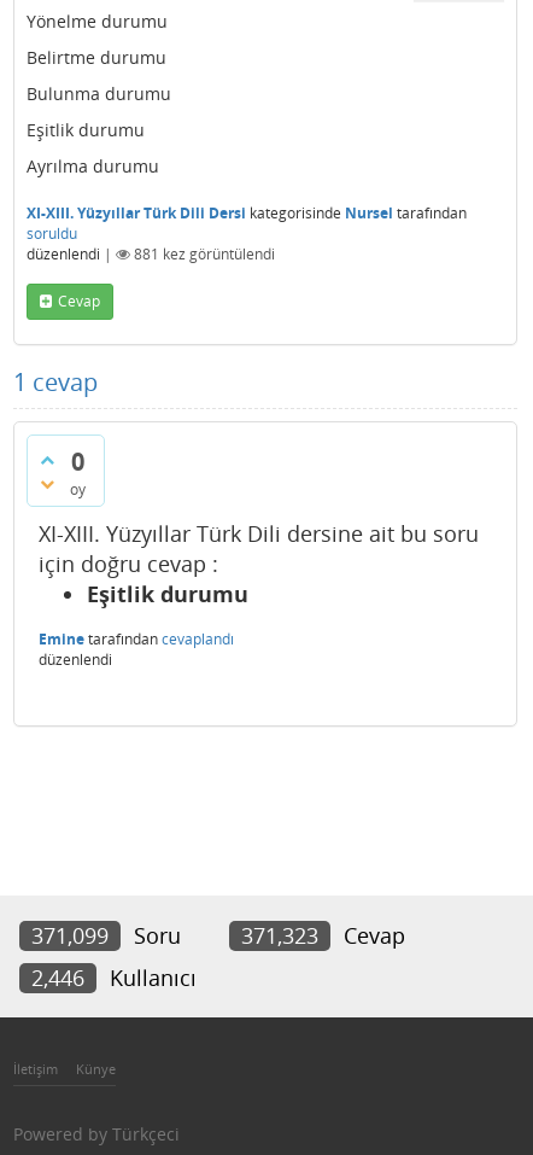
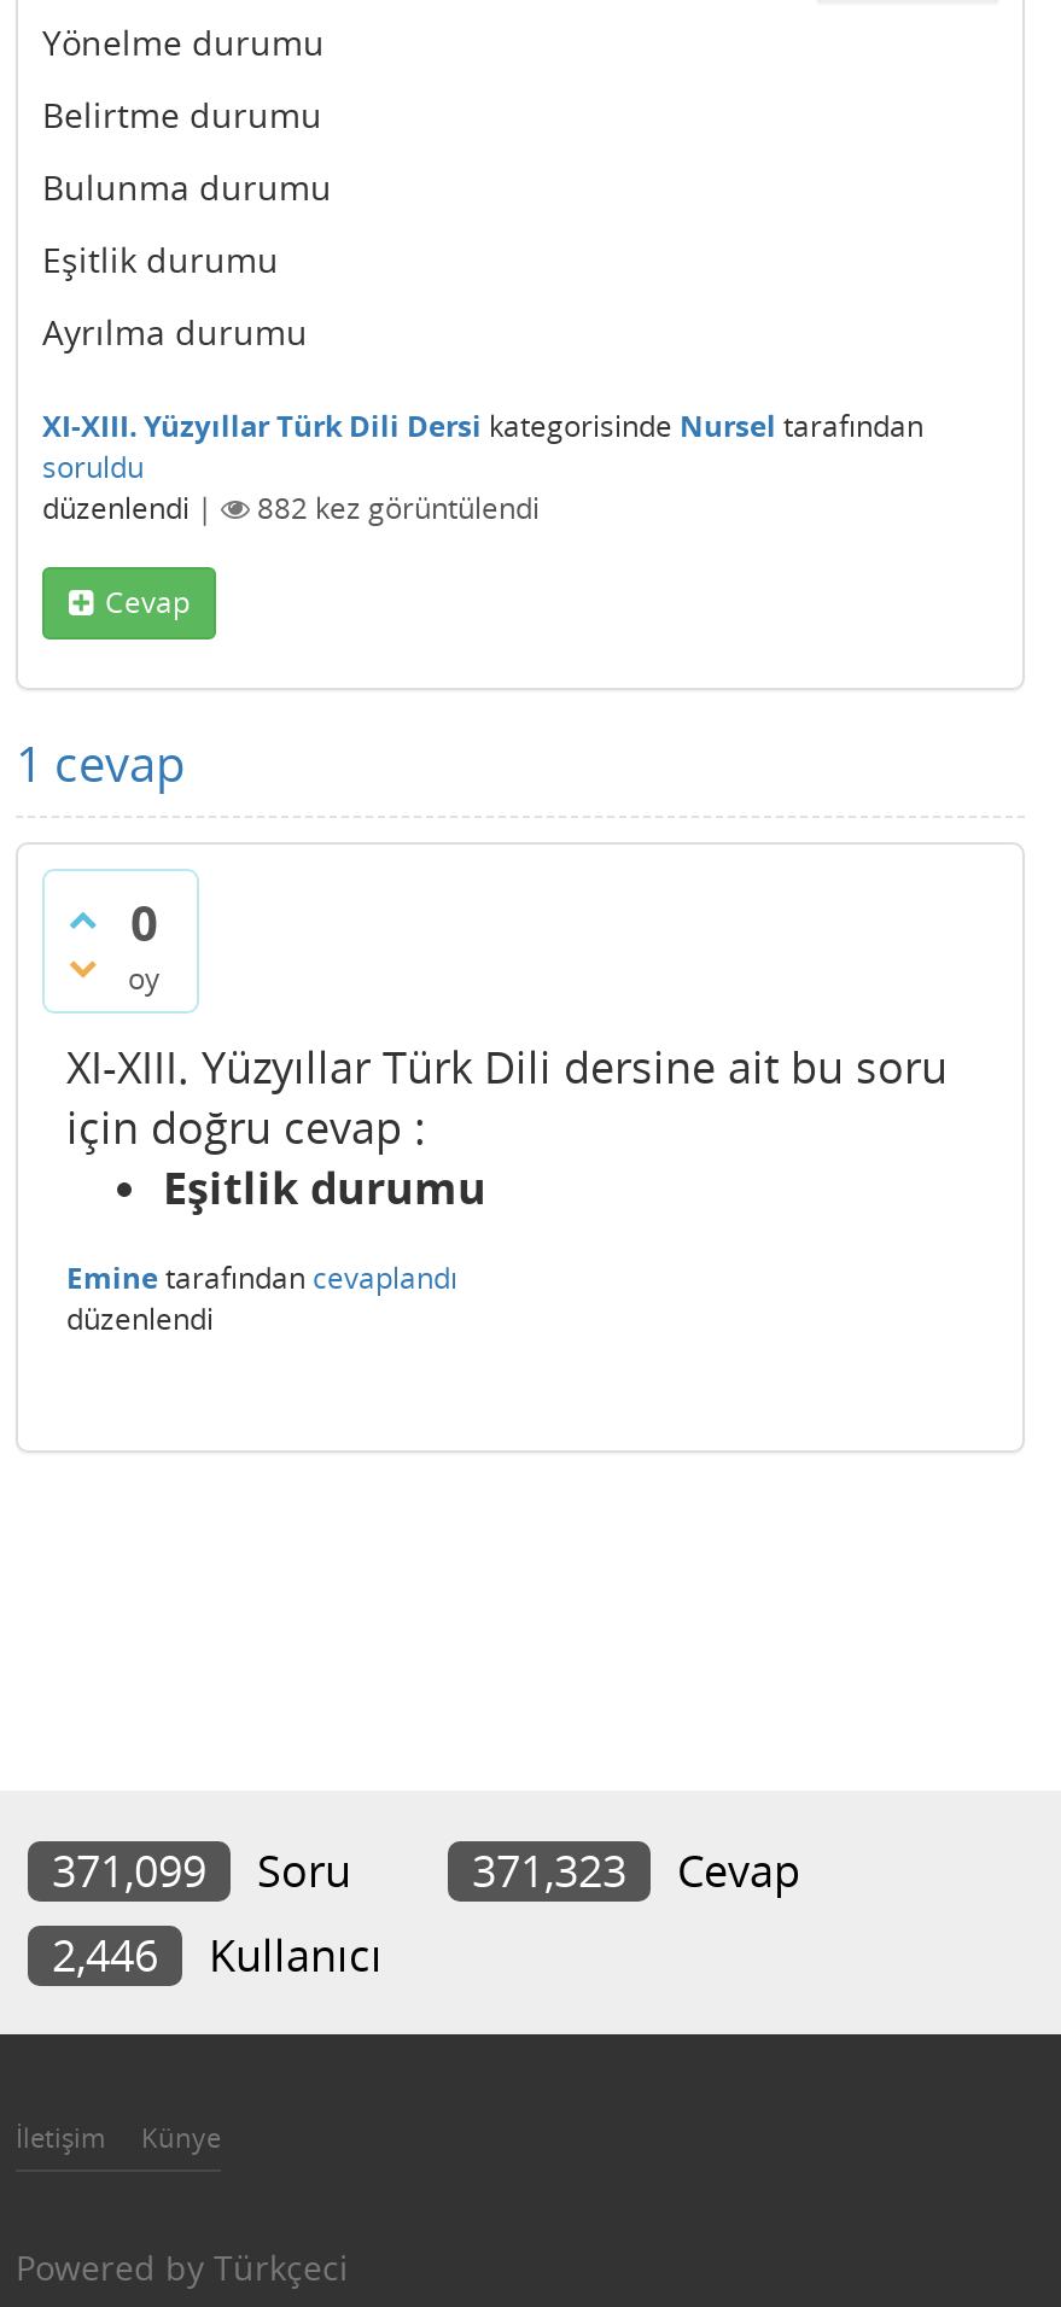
- 881 kez görüntülendi
+ 882 kez görüntülendi
